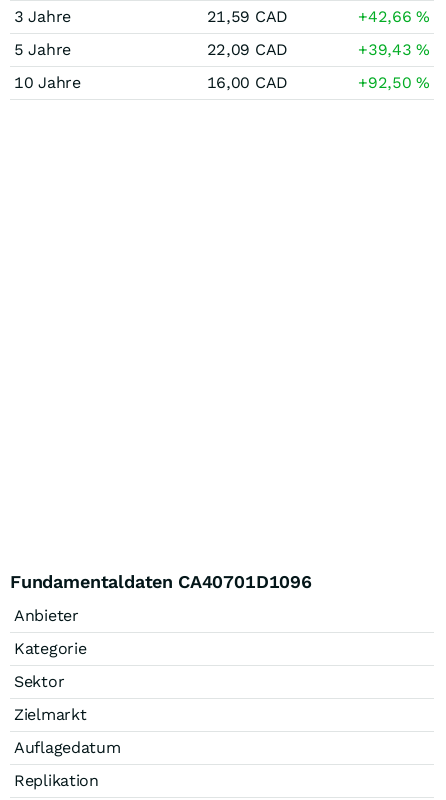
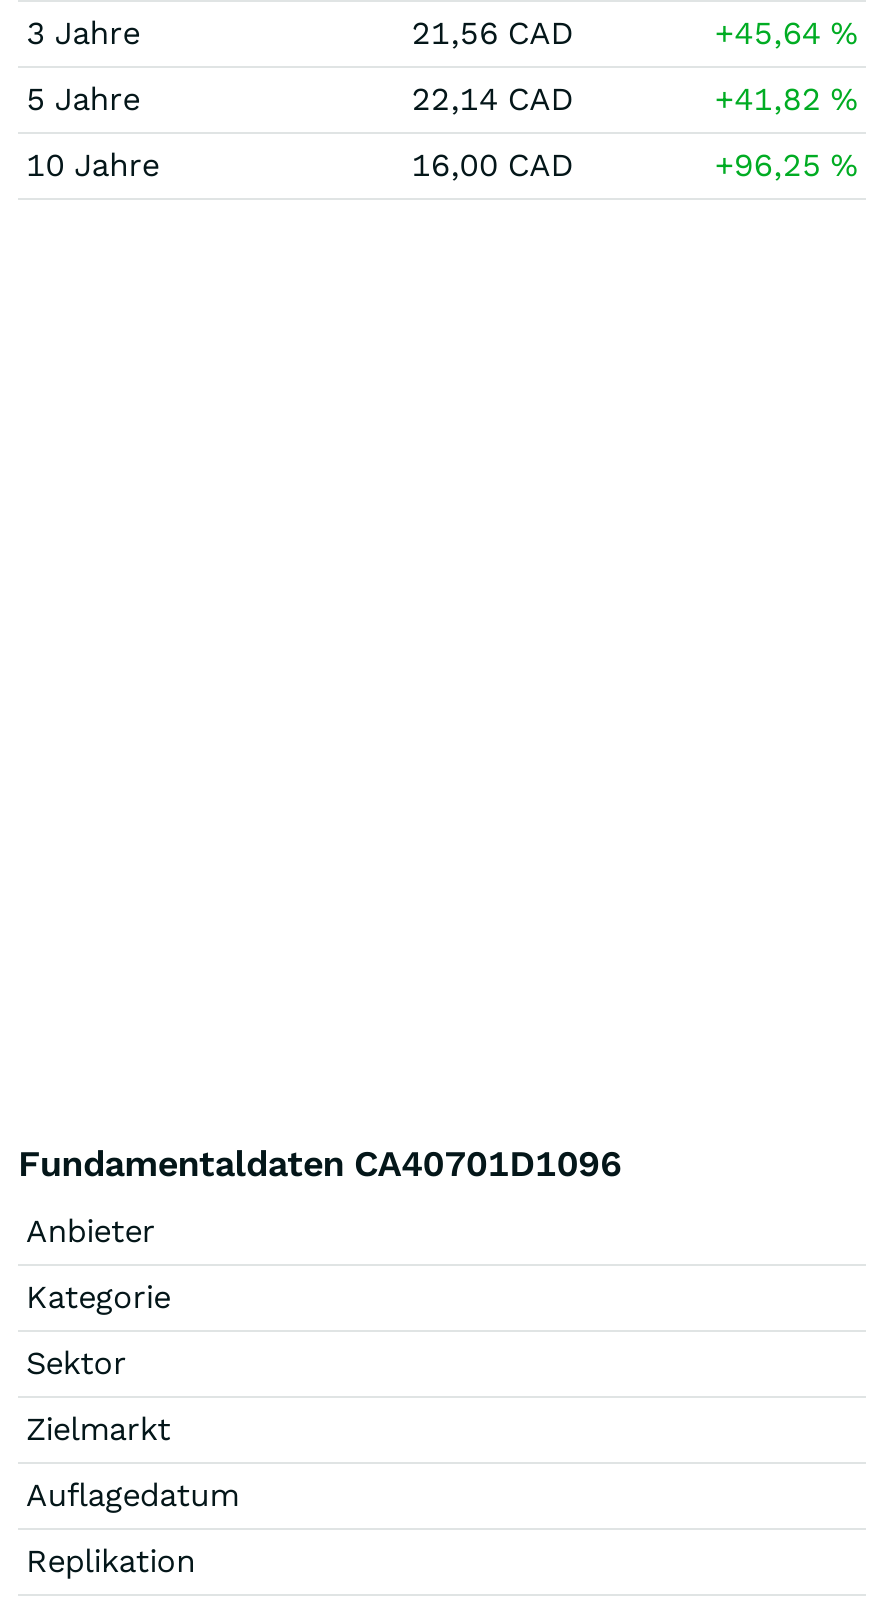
- 21,59 CAD
+ 21,56 CAD

- +42,66%
+ +45,64%

- 22,09 CAD
+ 22,14 CAD

- +39,43%
+ +41,82%

- +92,50%
+ +96,25%
